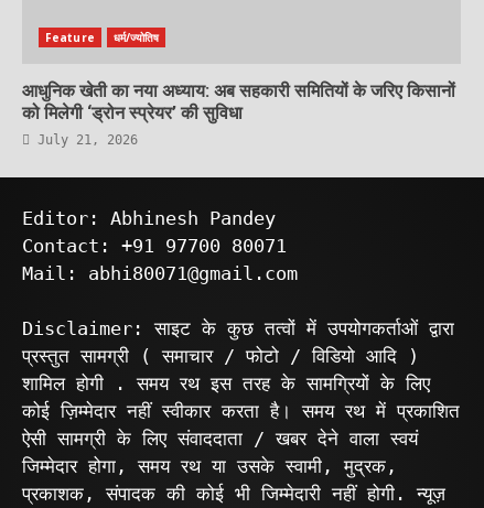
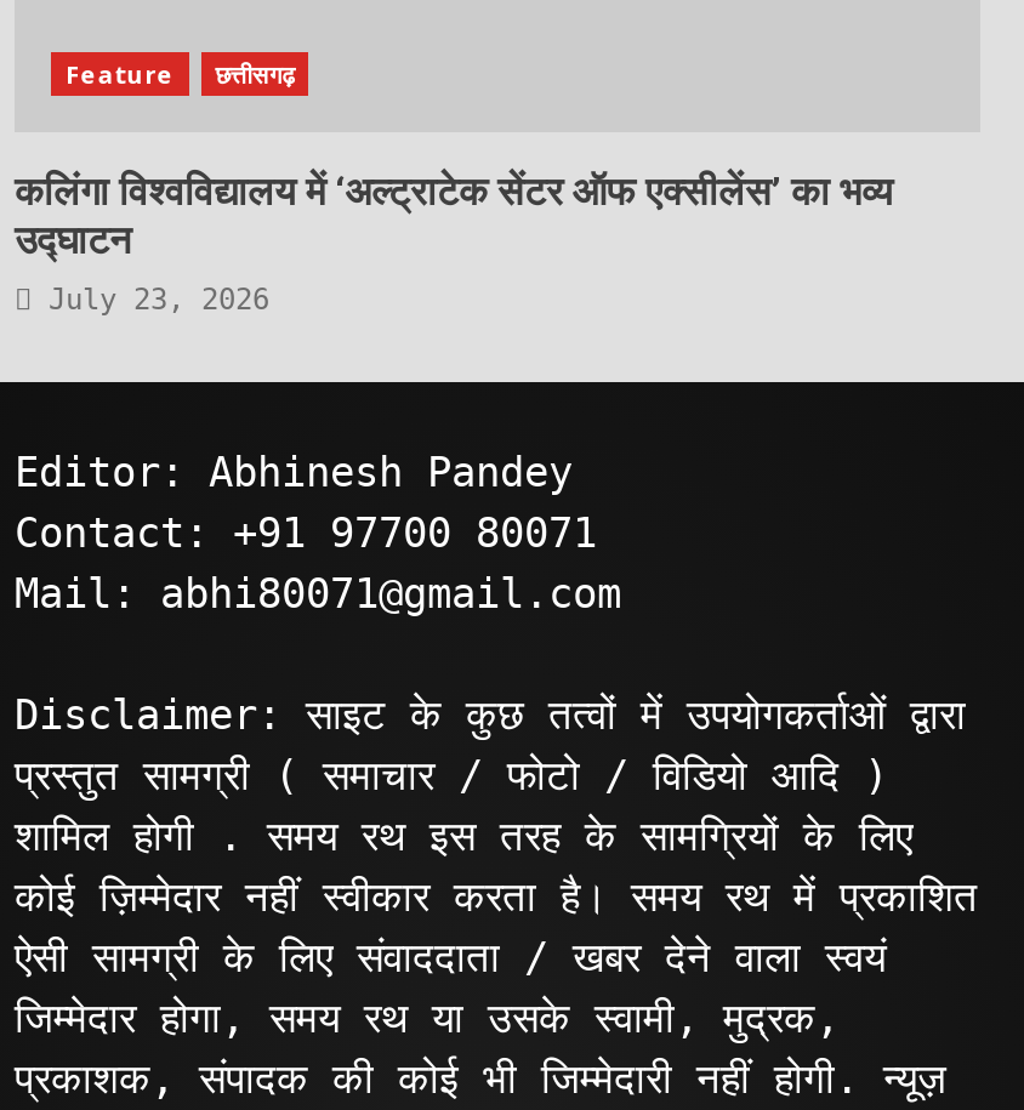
- धर्म/ज्योतिष
+ छत्तीसगढ़

- आधुनिक खेती का नया अध्याय: अब सहकारी समितियों के जरिए किसानों
- को मिलेगी ‘ड्रोन स्प्रेयर’ की सुविधा
- July 21, 2026
+ कलिंगा विश्वविद्यालय में ‘अल्ट्राटेक सेंटर ऑफ एक्सीलेंस’ का भव्य
+ उद्घाटन
+ July 23, 2026
